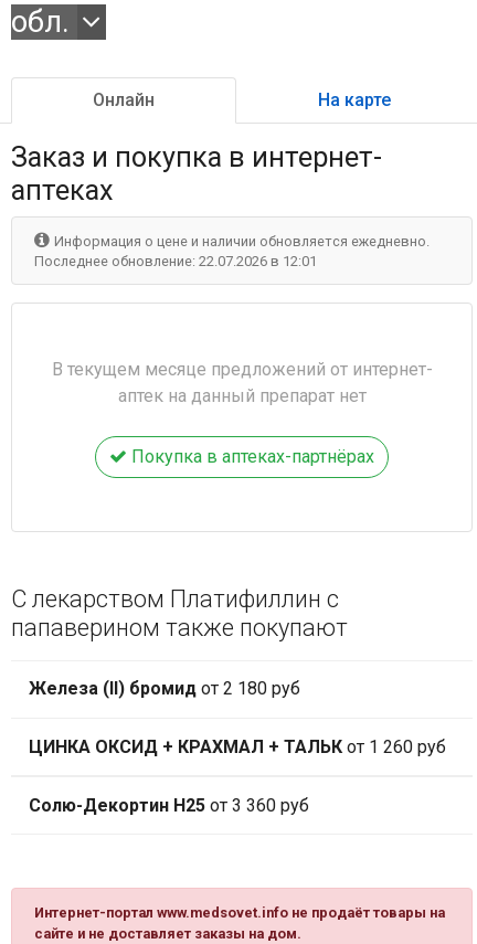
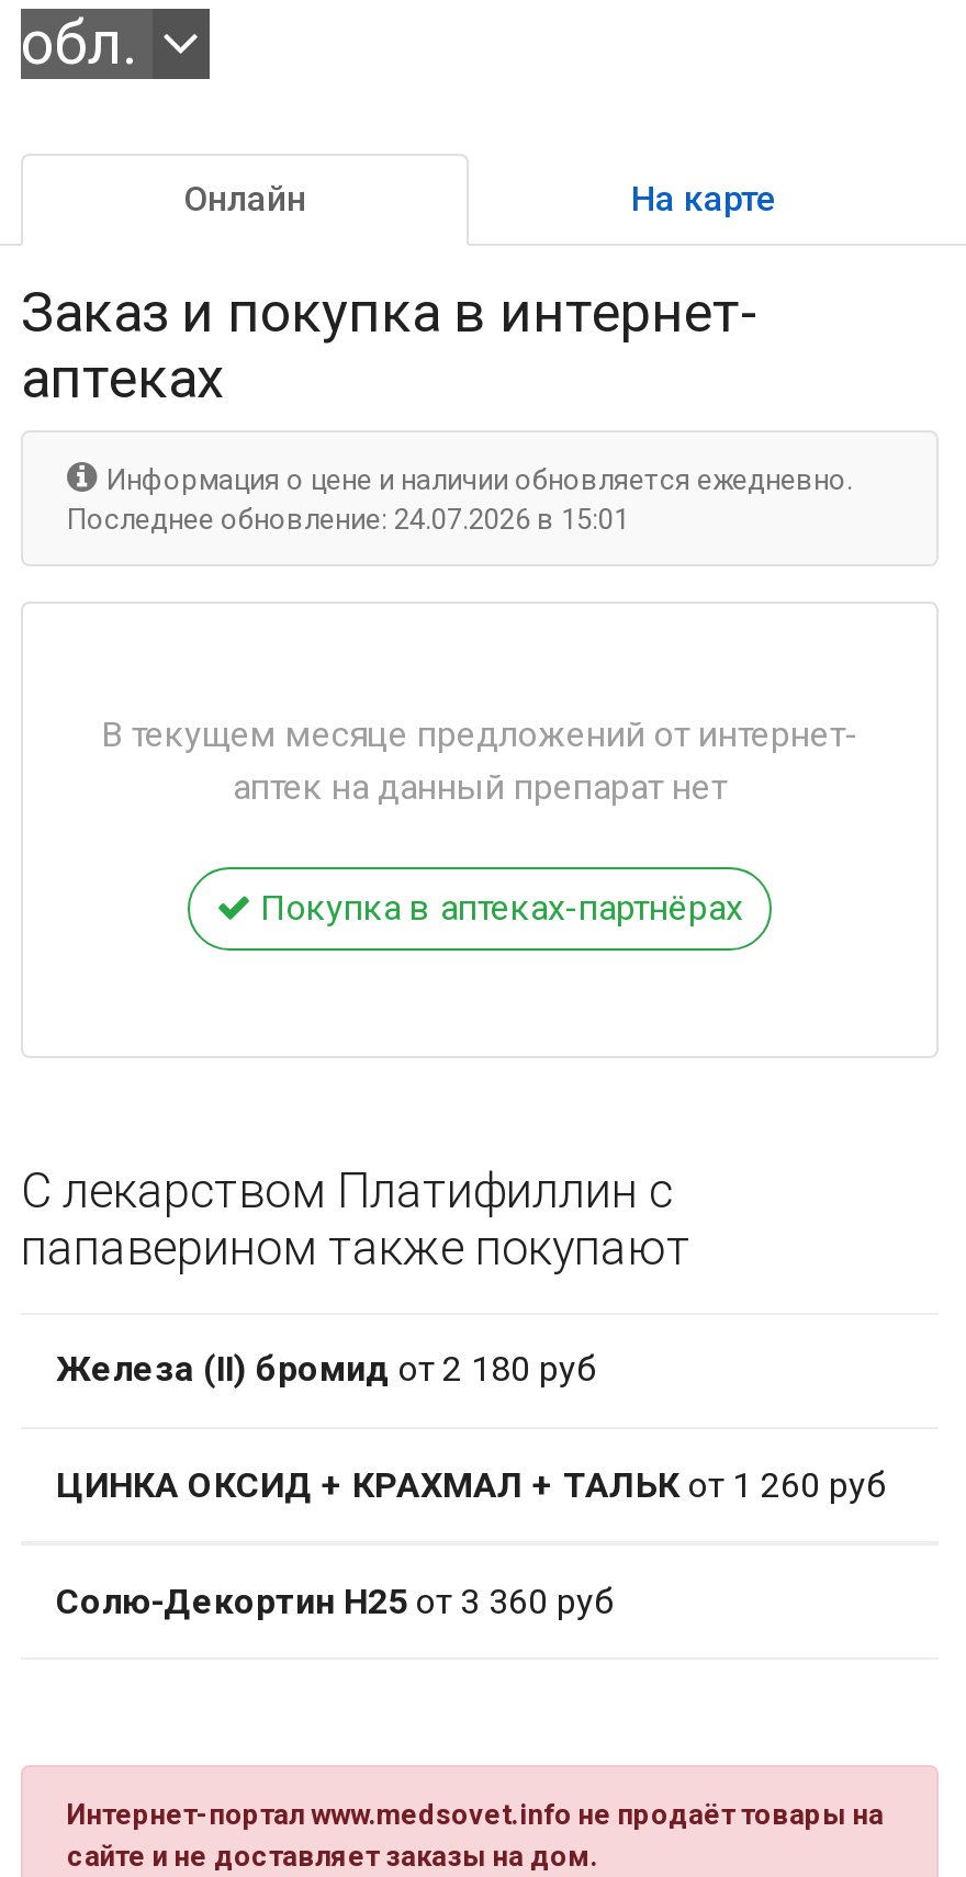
- Последнее обновление: 22.07.2026 в 12:01
+ Последнее обновление: 24.07.2026 в 15:01
